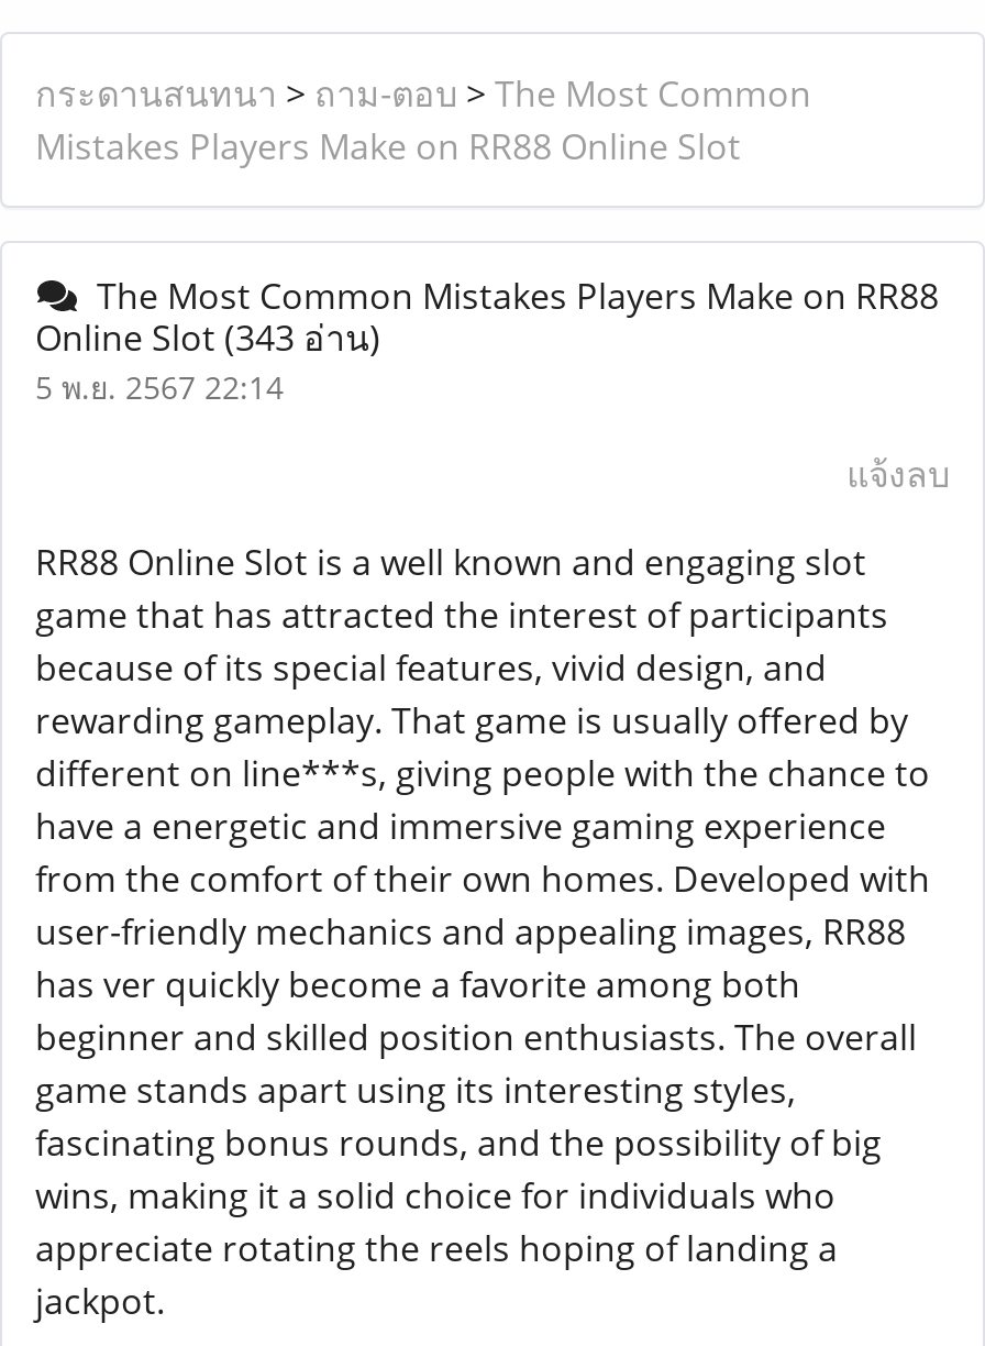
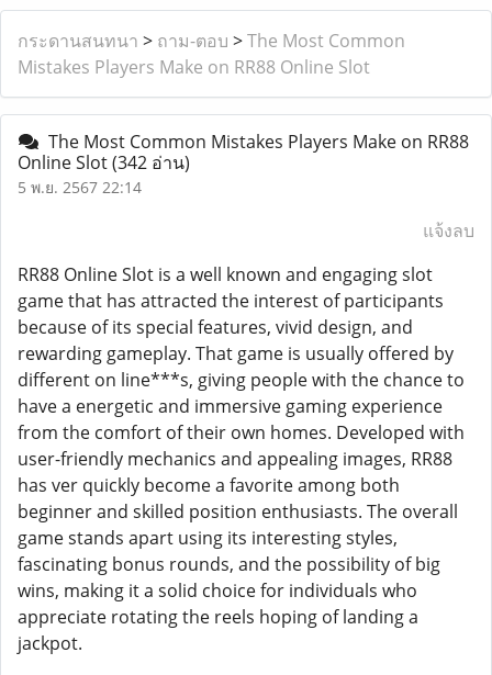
- Online Slot (343 อ่าน)
+ Online Slot (342 อ่าน)
